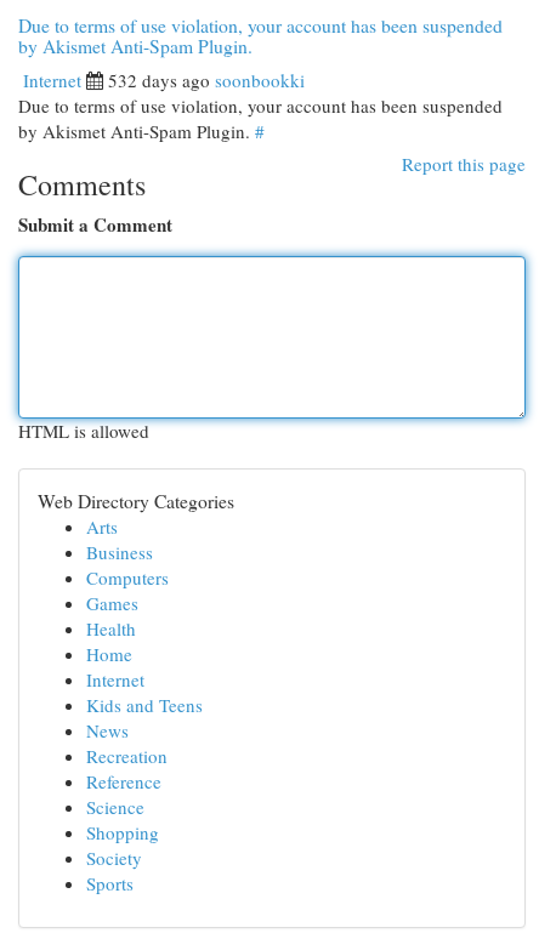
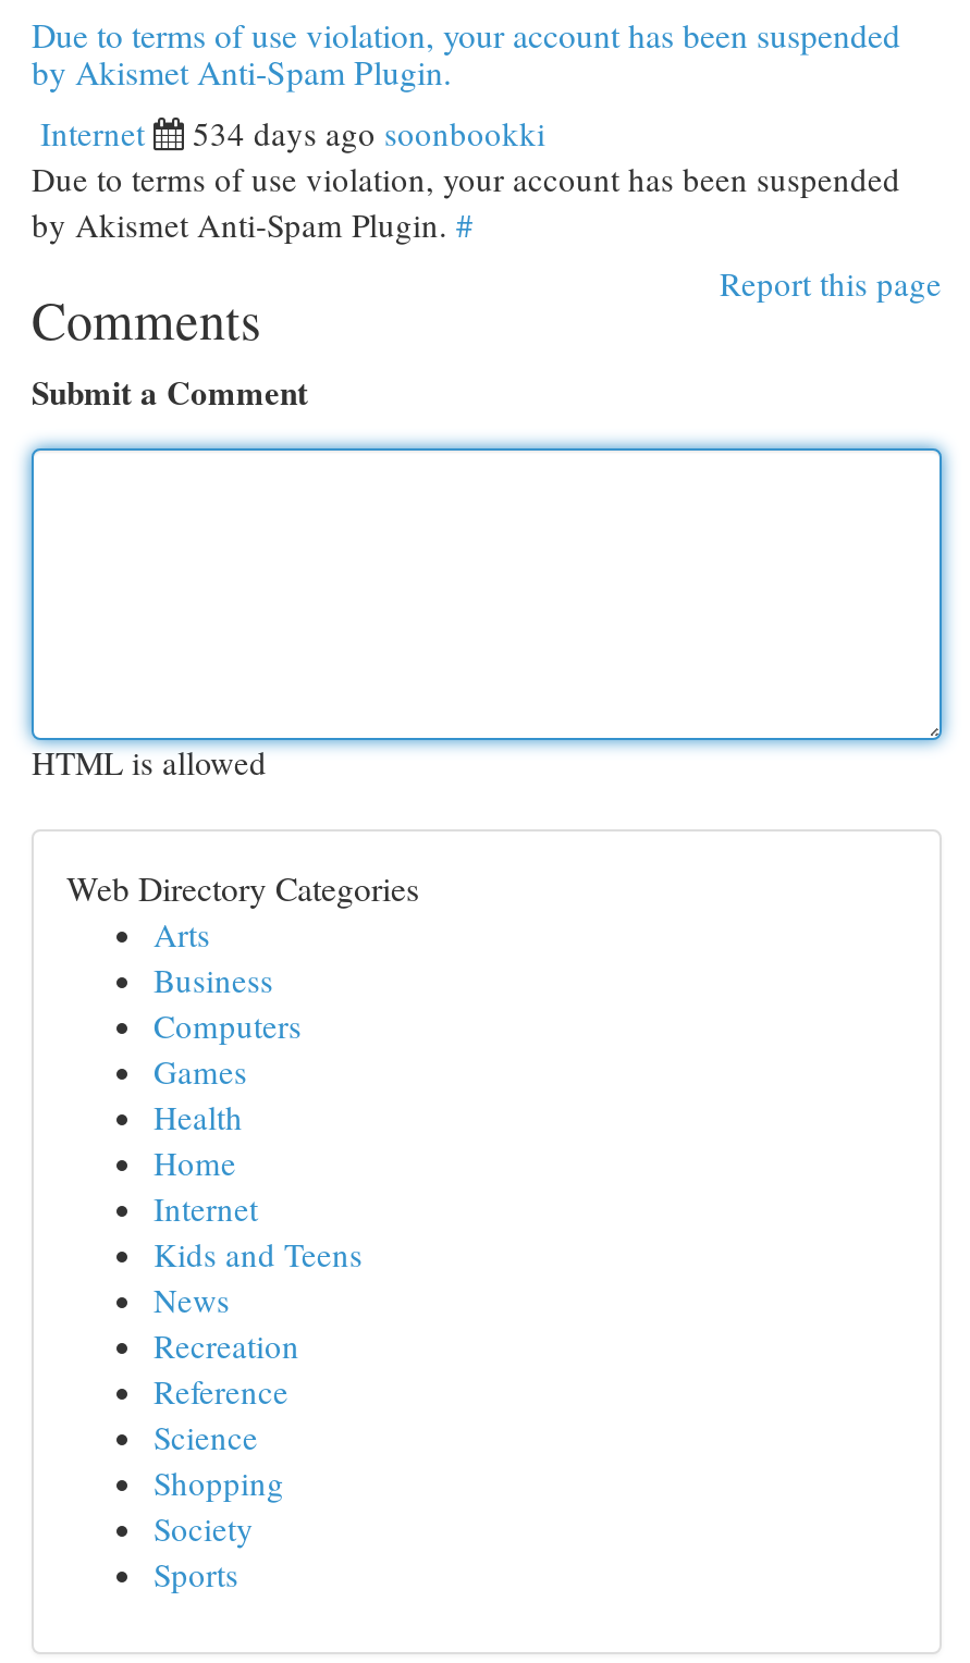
- 532 days ago soonbookki
+ 534 days ago soonbookki
